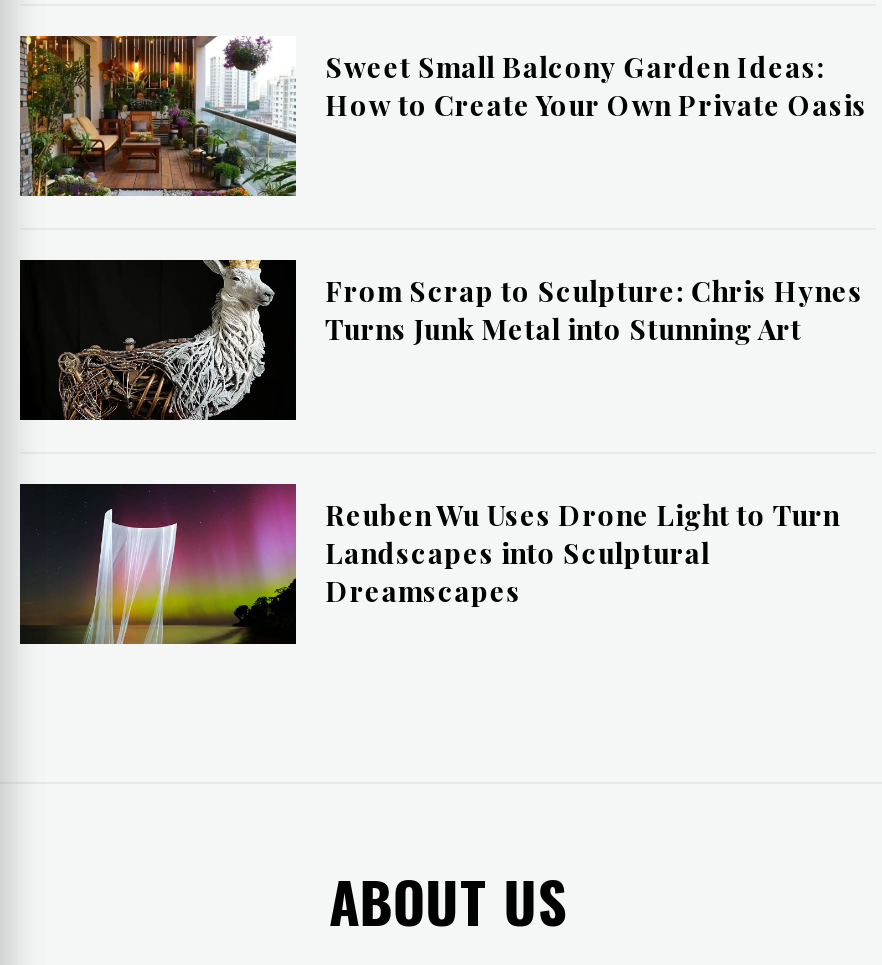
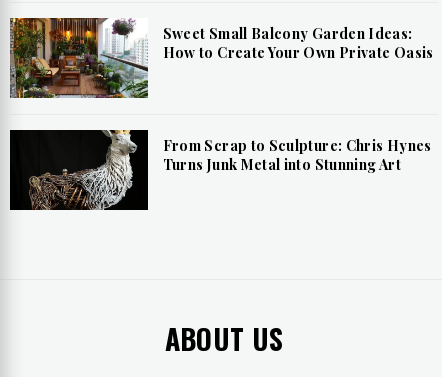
- [image]
- Reuben Wu Uses Drone Light to Turn
- Landscapes into Sculptural
- Dreamscapes
